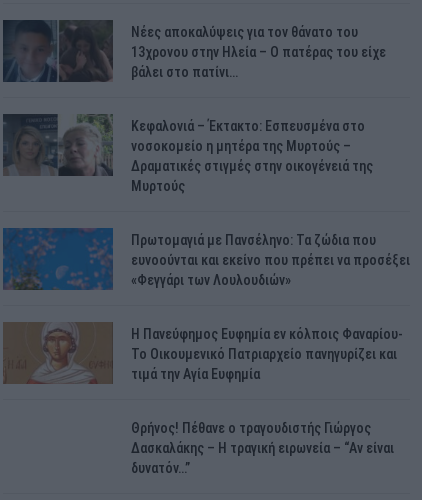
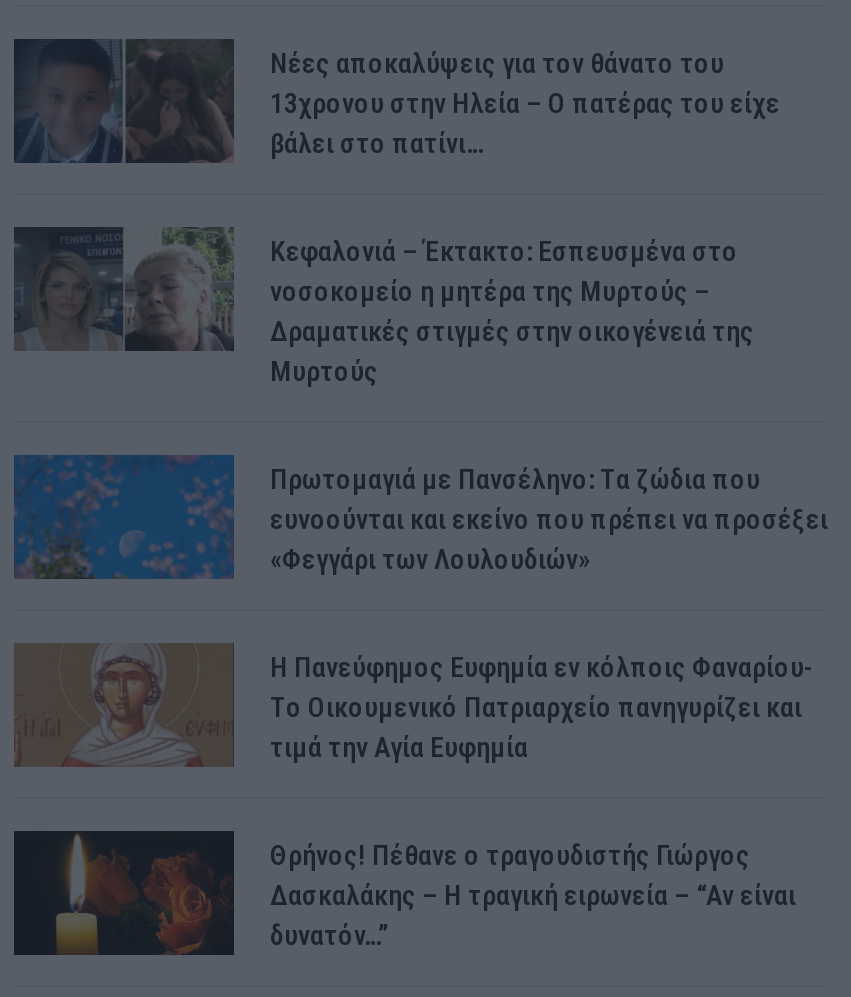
+ [image]
